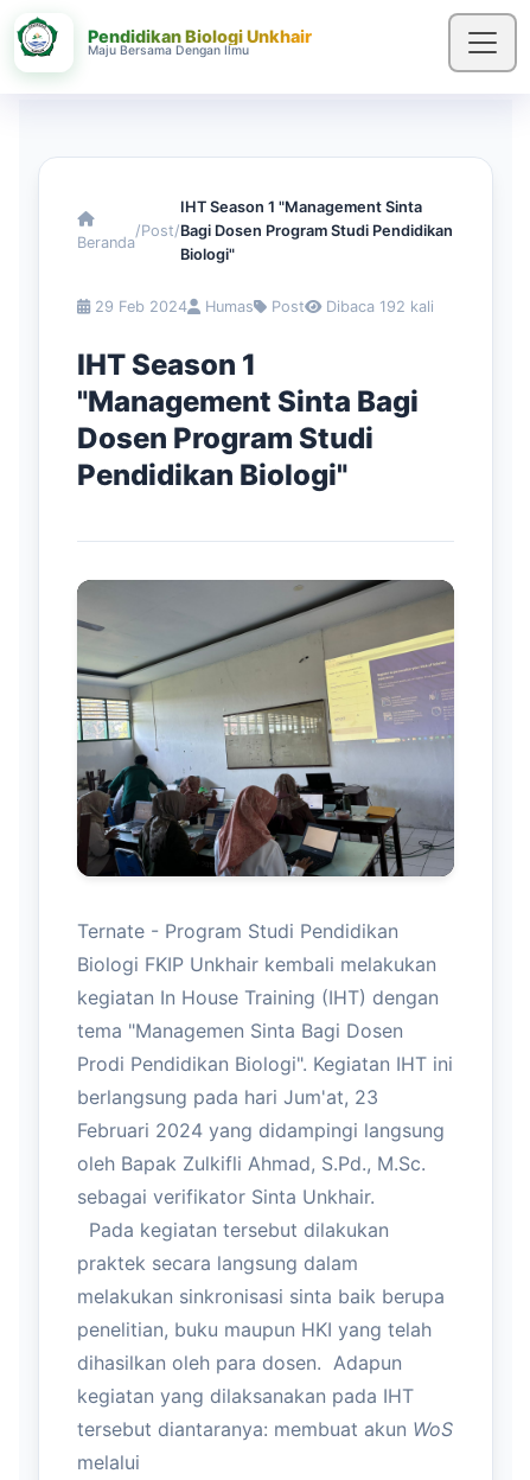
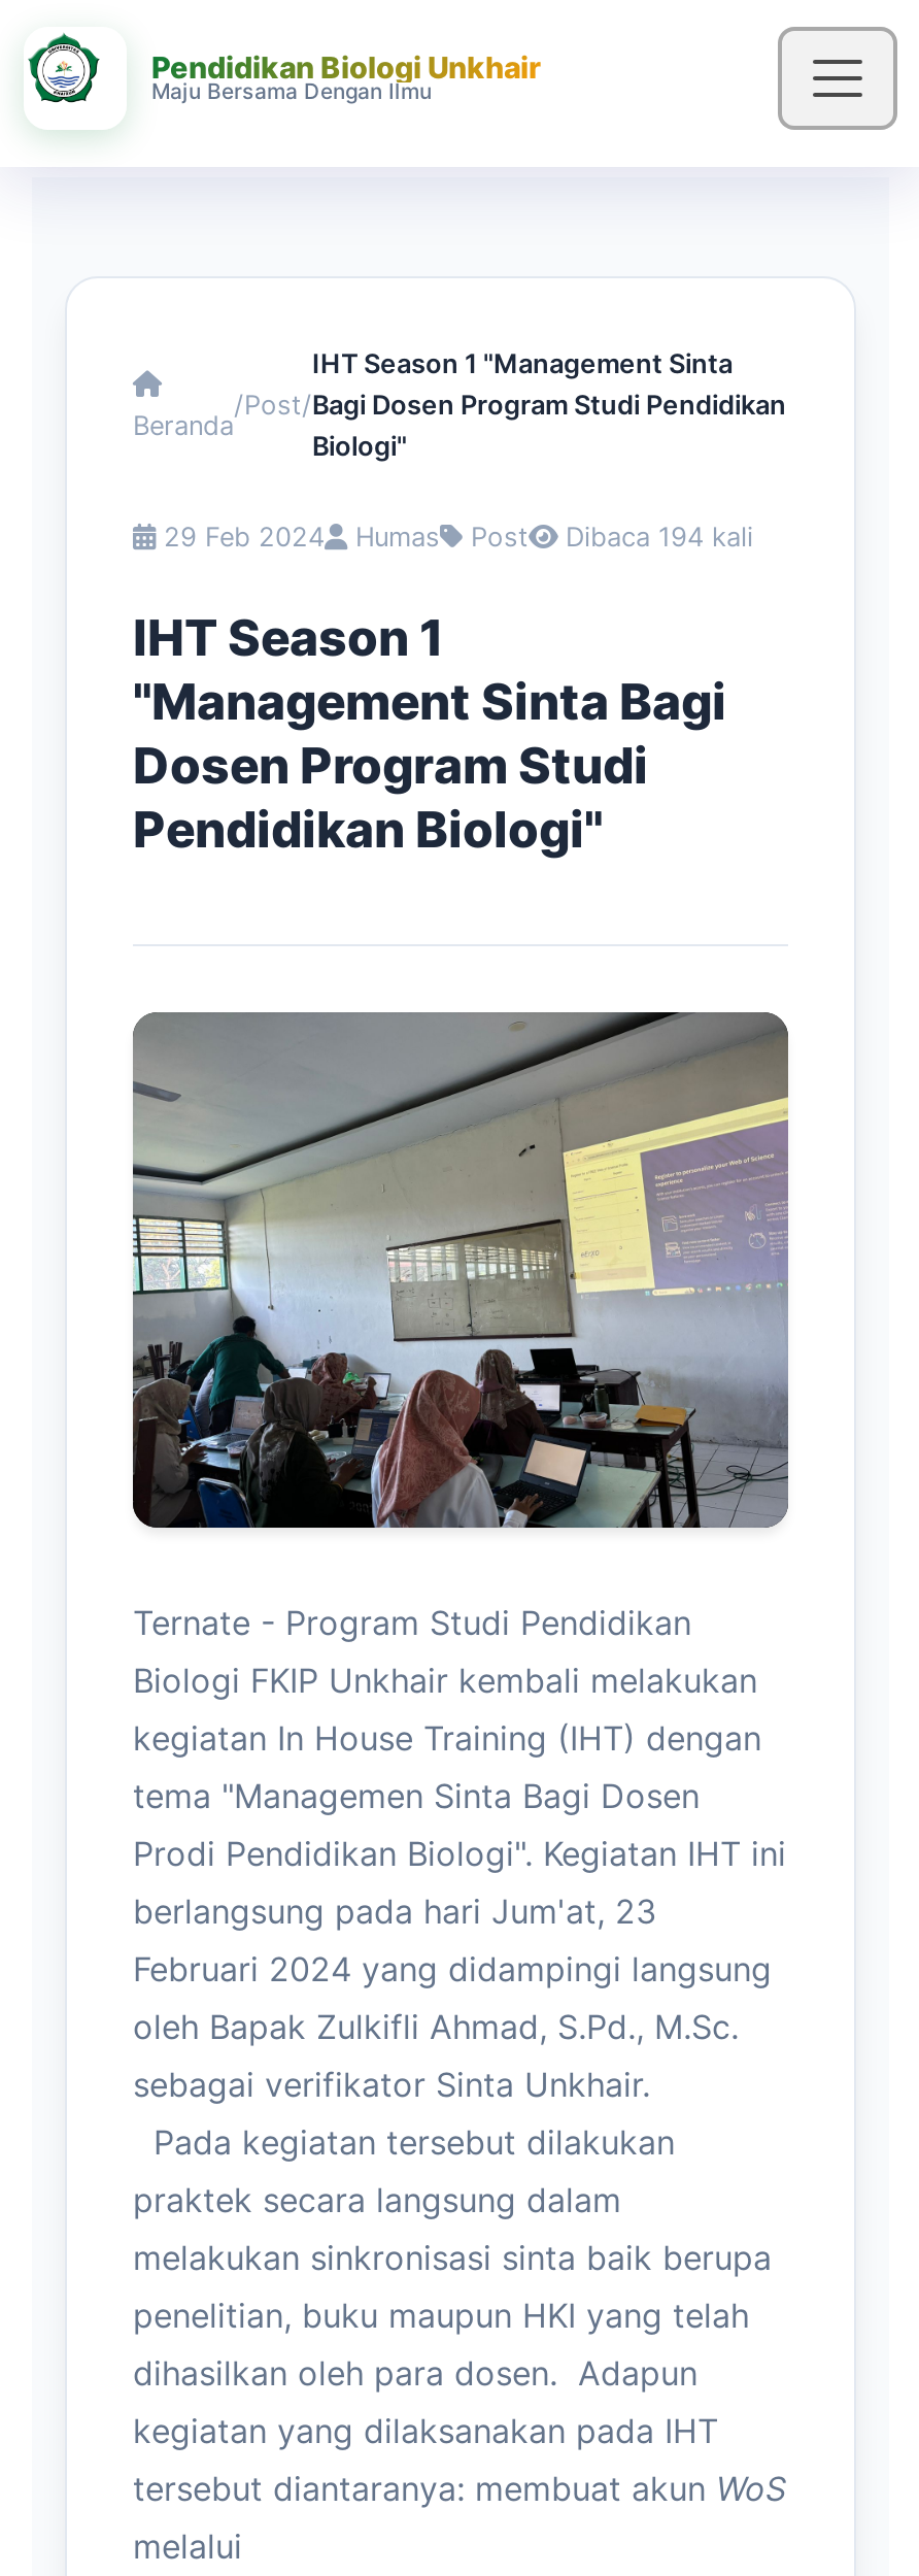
- 29 Feb 2024 Humas Post Dibaca 192 kali
+ 29 Feb 2024 Humas Post Dibaca 194 kali
